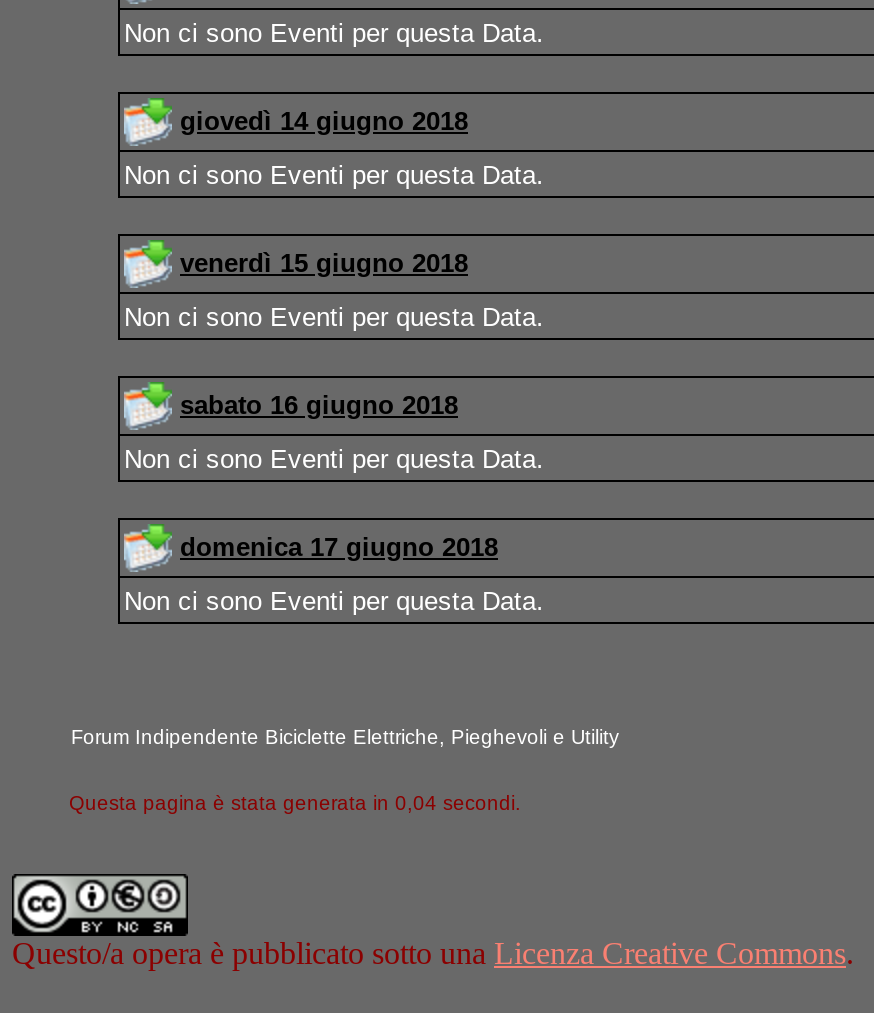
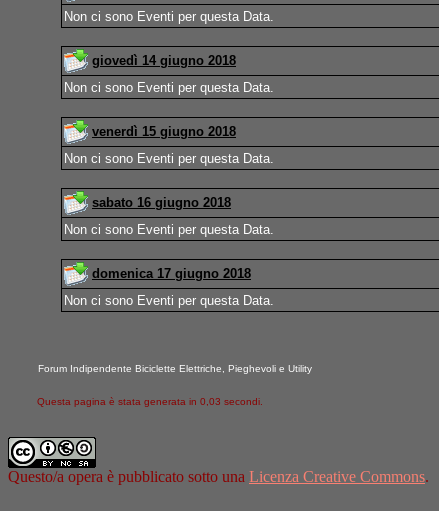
- Questa pagina è stata generata in 0,04 secondi.
+ Questa pagina è stata generata in 0,03 secondi.
